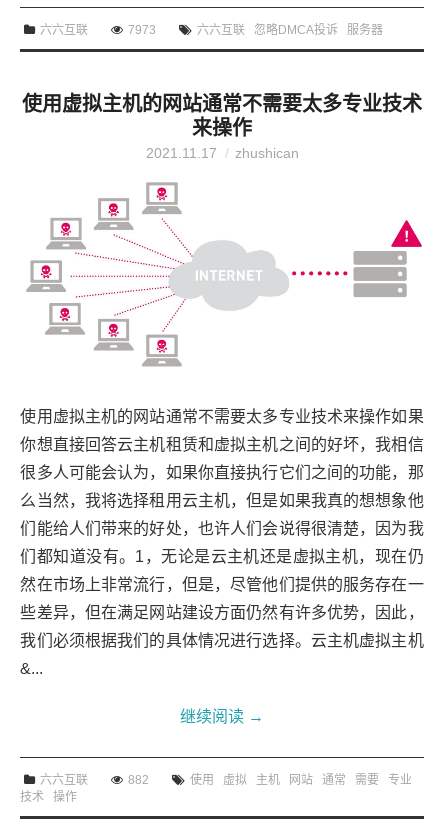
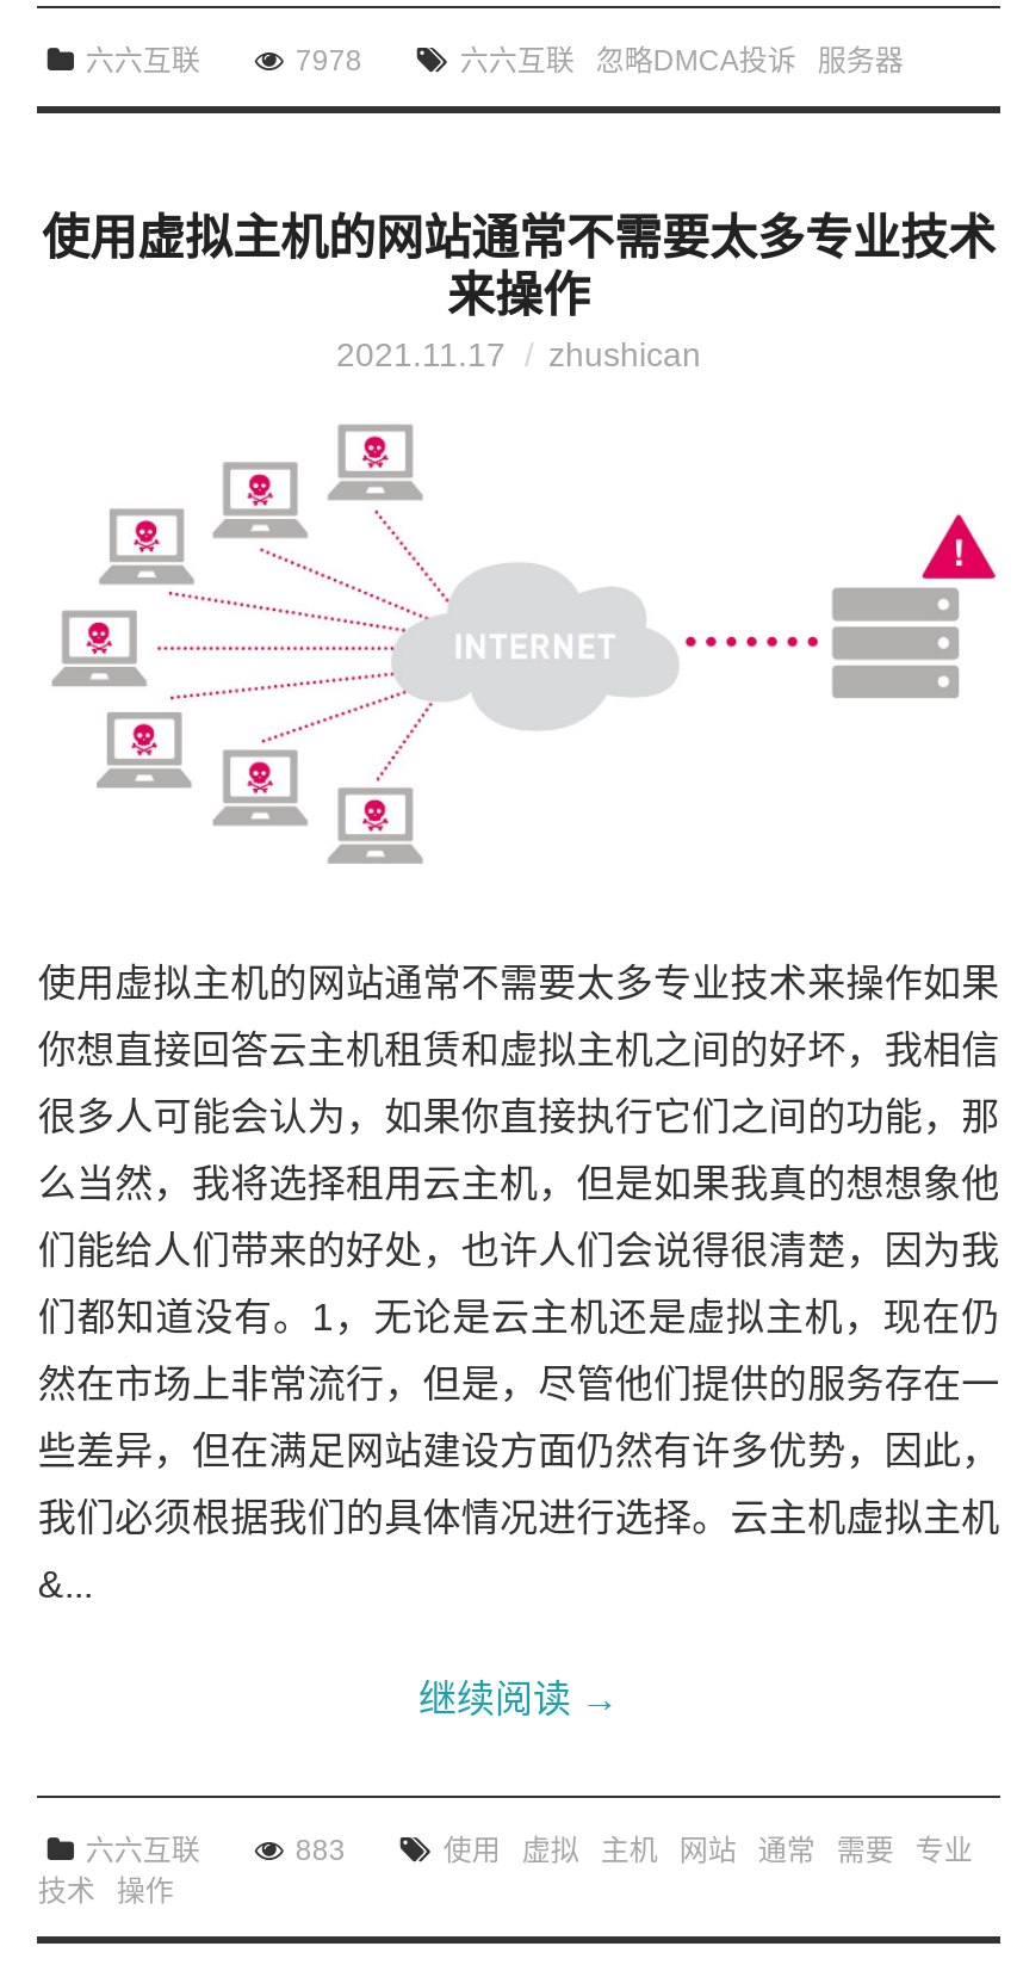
- 7973
+ 7978

- 882
+ 883
